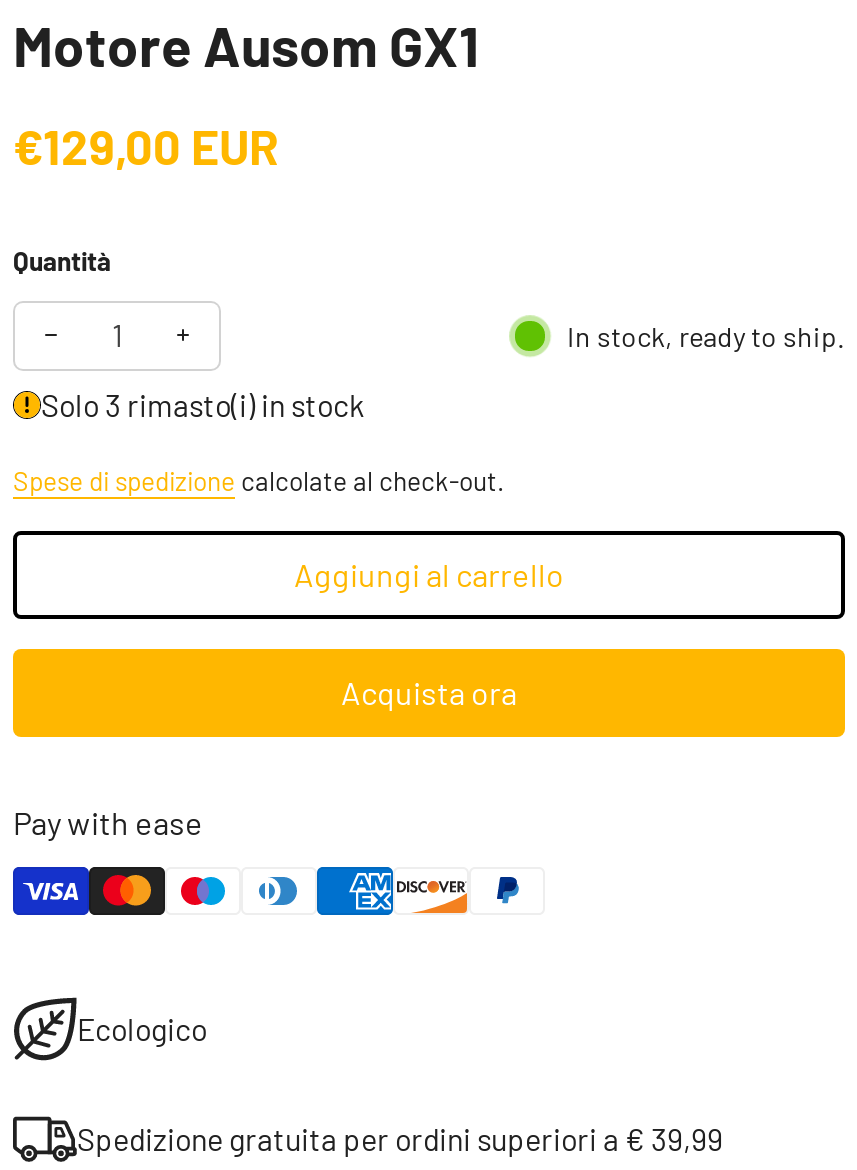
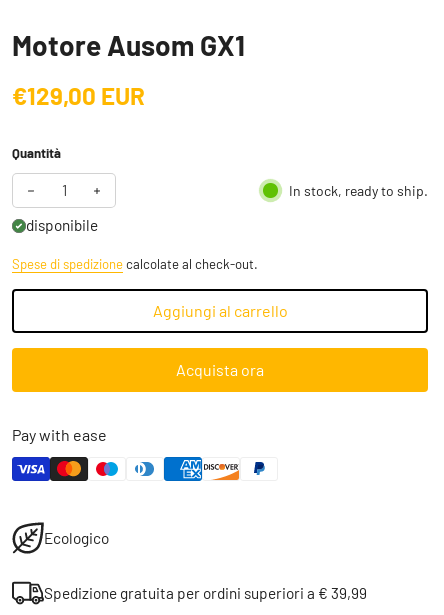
- Solo 3 rimasto(i) in stock
+ disponibile
